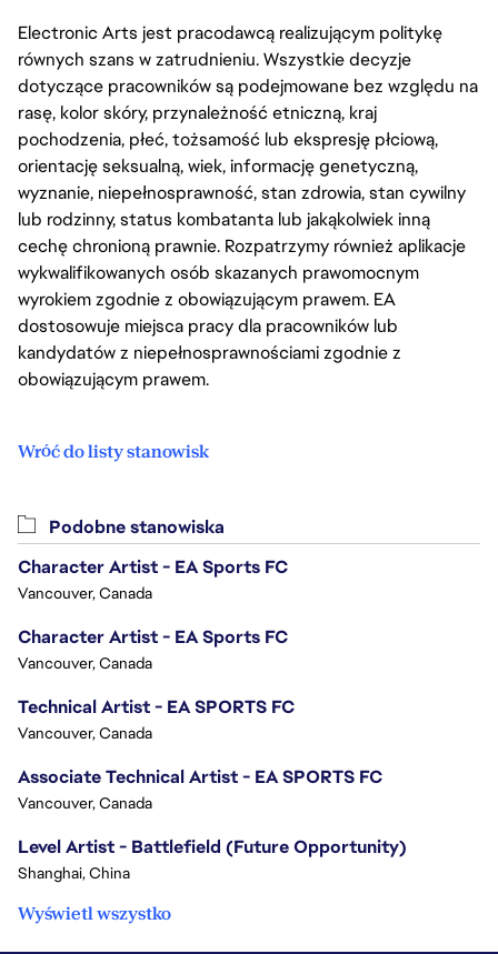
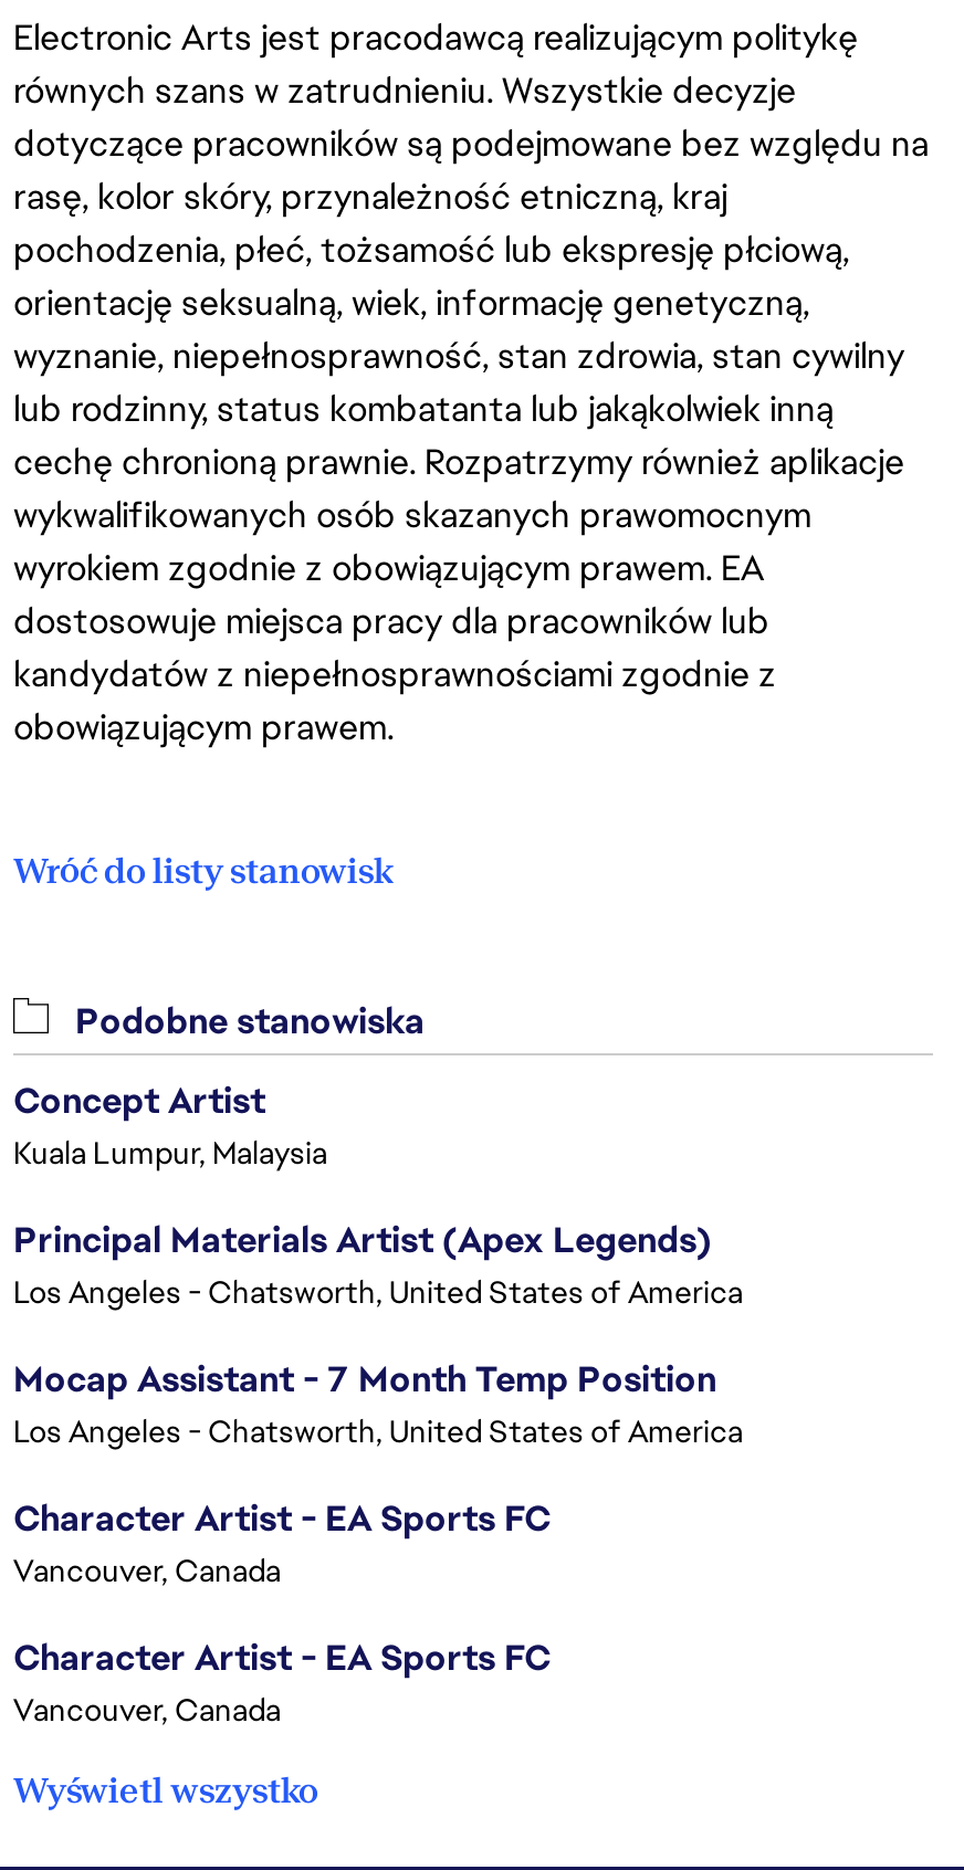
+ Concept Artist
+ Kuala Lumpur, Malaysia
+ Principal Materials Artist (Apex Legends)
+ Los Angeles - Chatsworth, United States of America
+ Mocap Assistant - 7 Month Temp Position
+ Los Angeles - Chatsworth, United States of America

moved down: Character Artist - EA Sports FC | Vancouver, Canada | Character Artist - EA Sports FC | Vancouver, Canada

- Technical Artist - EA SPORTS FC
- Vancouver, Canada
- Associate Technical Artist - EA SPORTS FC
- Vancouver, Canada
- Level Artist - Battlefield (Future Opportunity)
- Shanghai, China
